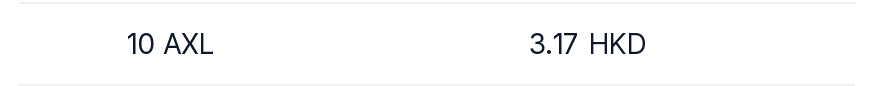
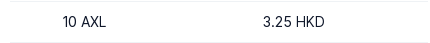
- 3.17 HKD
+ 3.25 HKD
